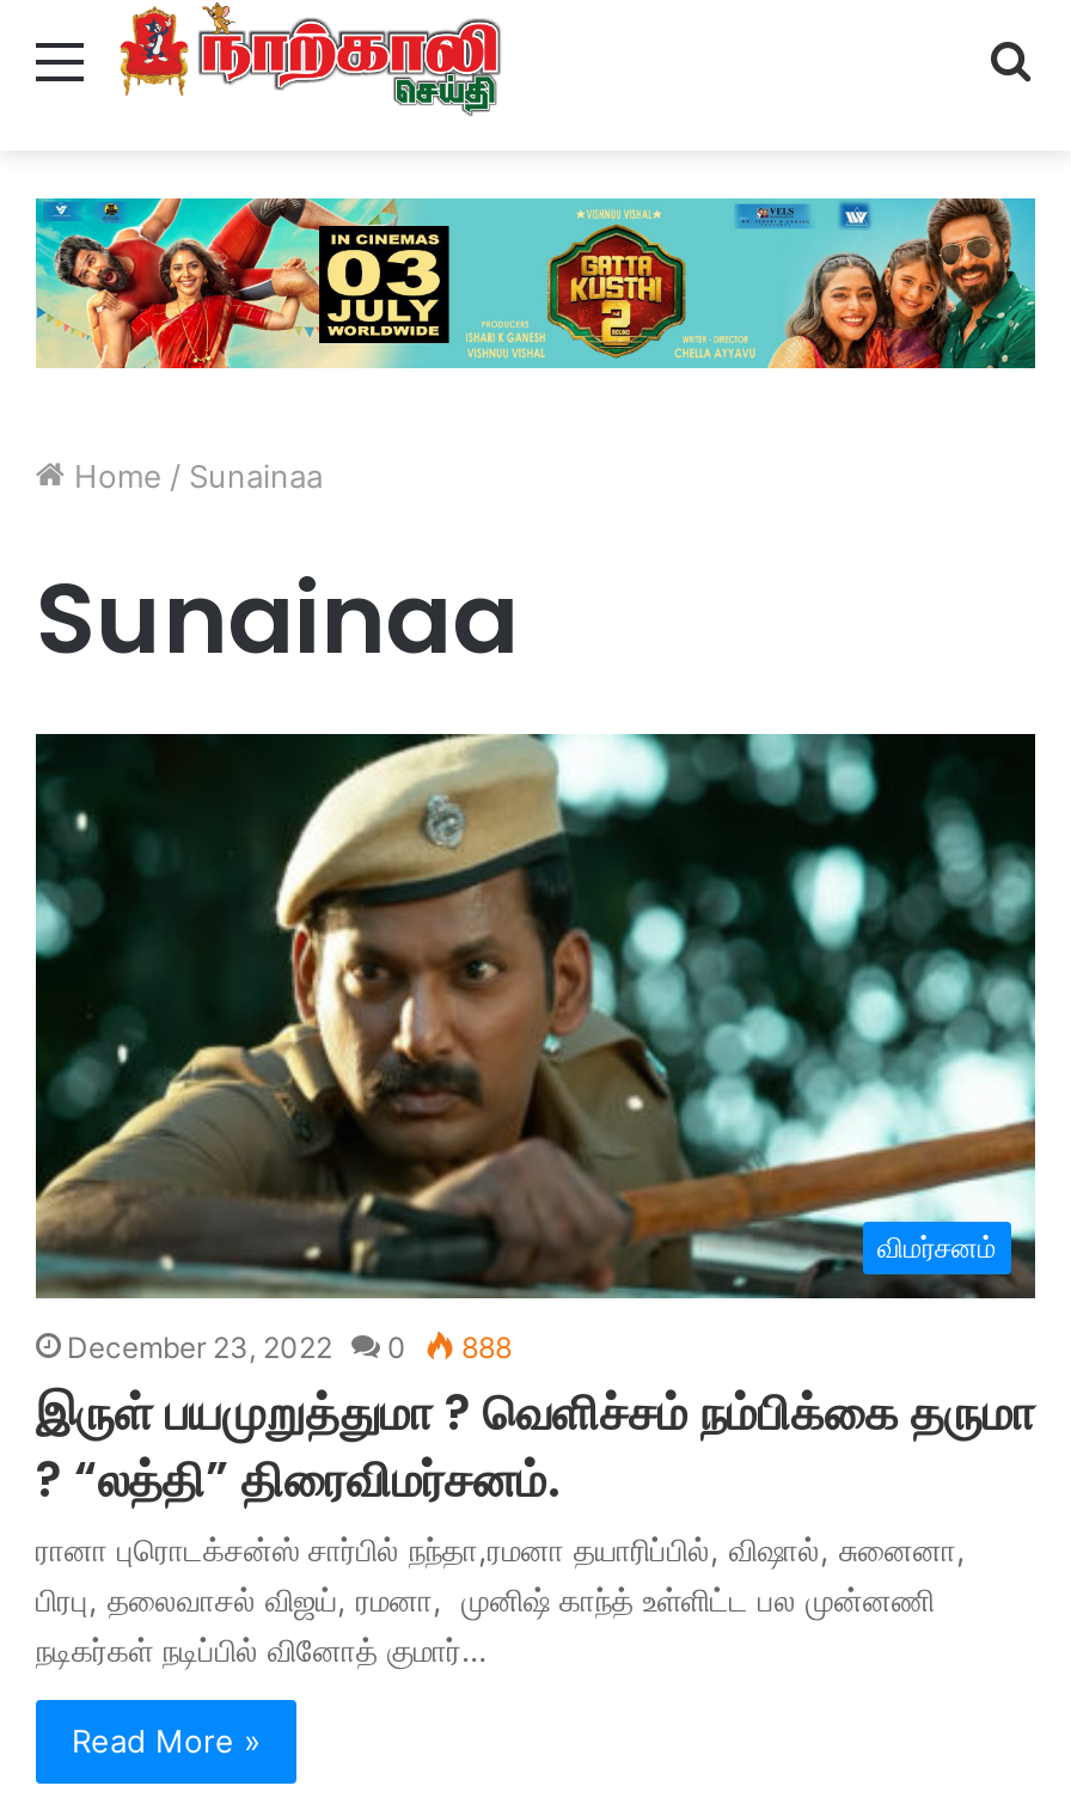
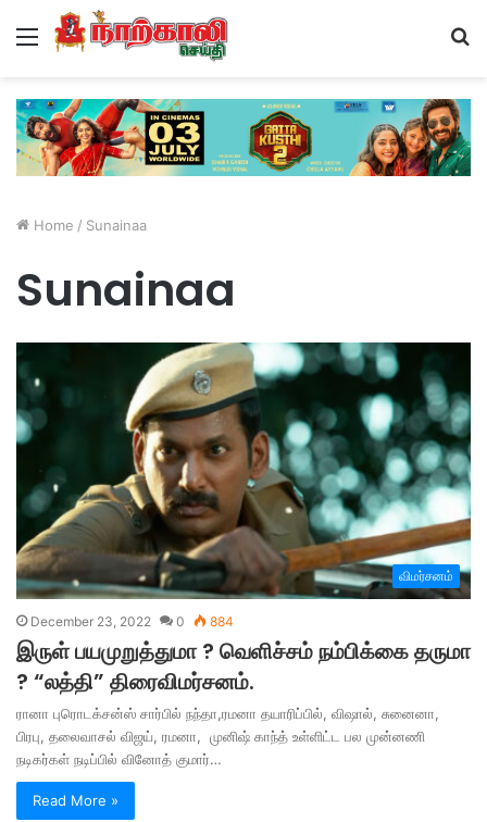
- December 23, 2022 0 888
+ December 23, 2022 0 884
